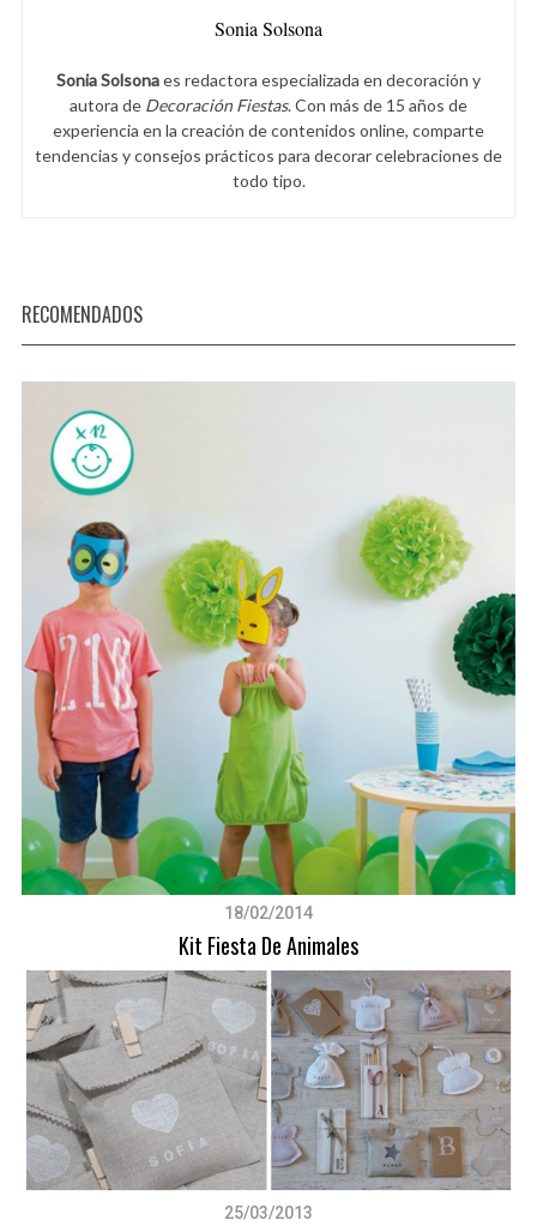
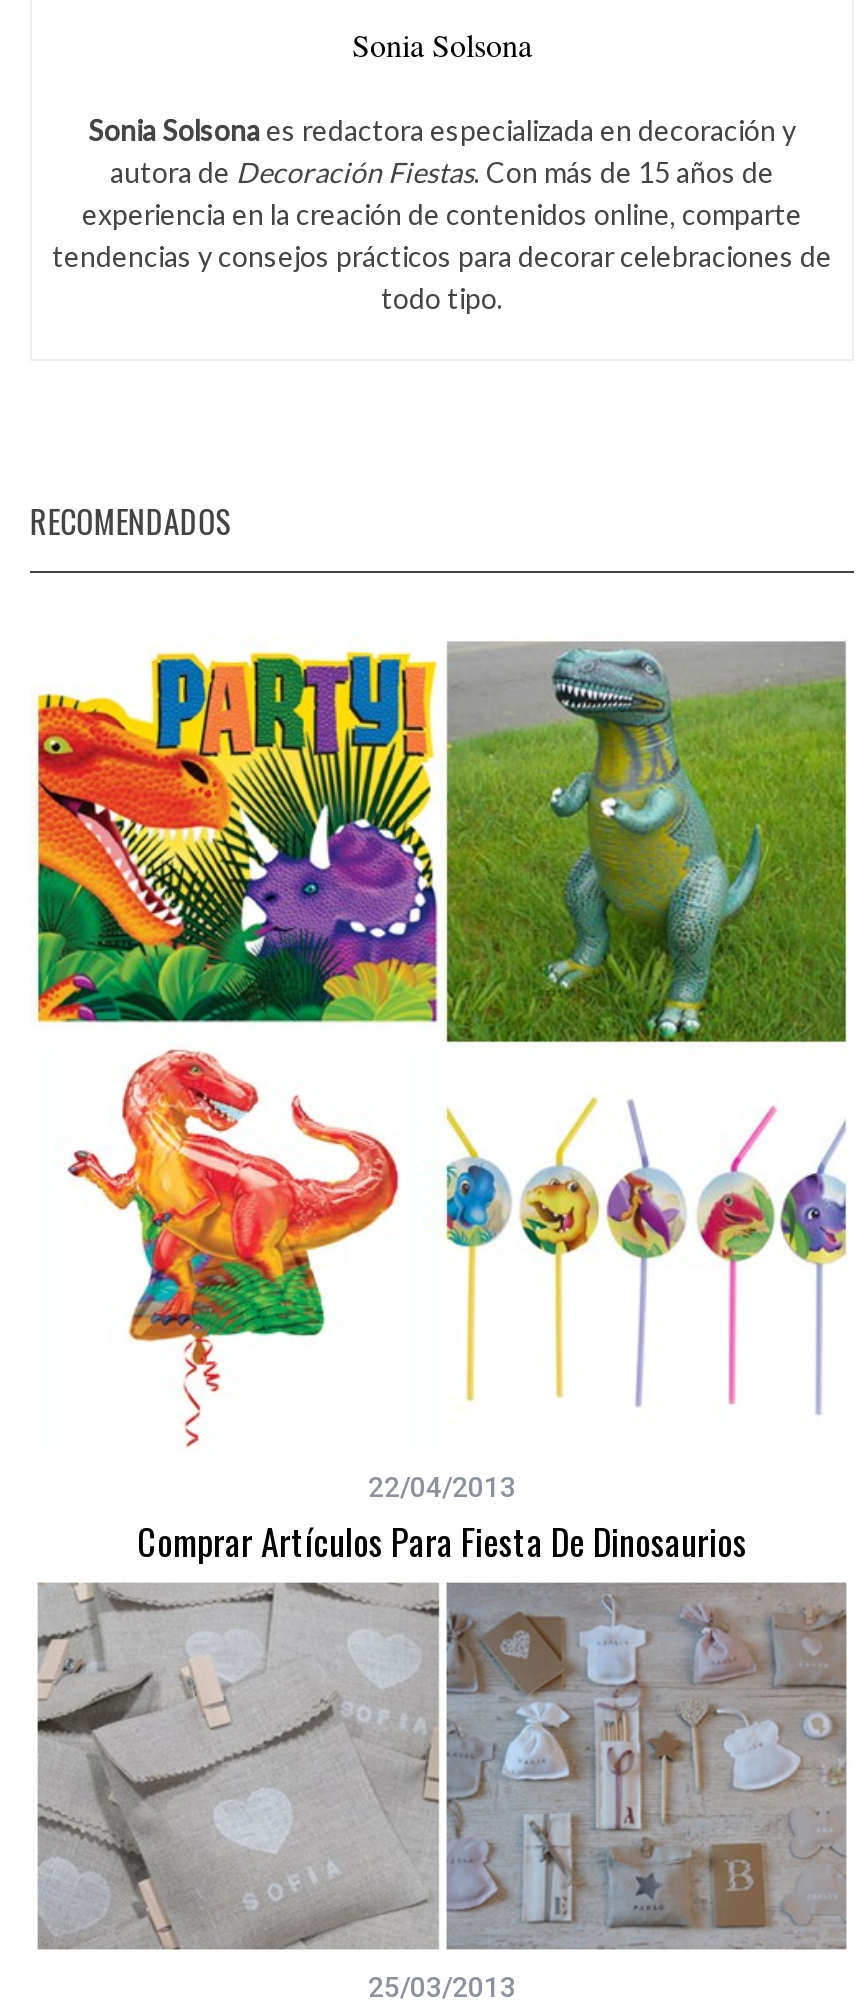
- [image]
- 18/02/2014
- Kit Fiesta De Animales
+ [image]
+ 22/04/2013
+ Comprar Artículos Para Fiesta De Dinosaurios
